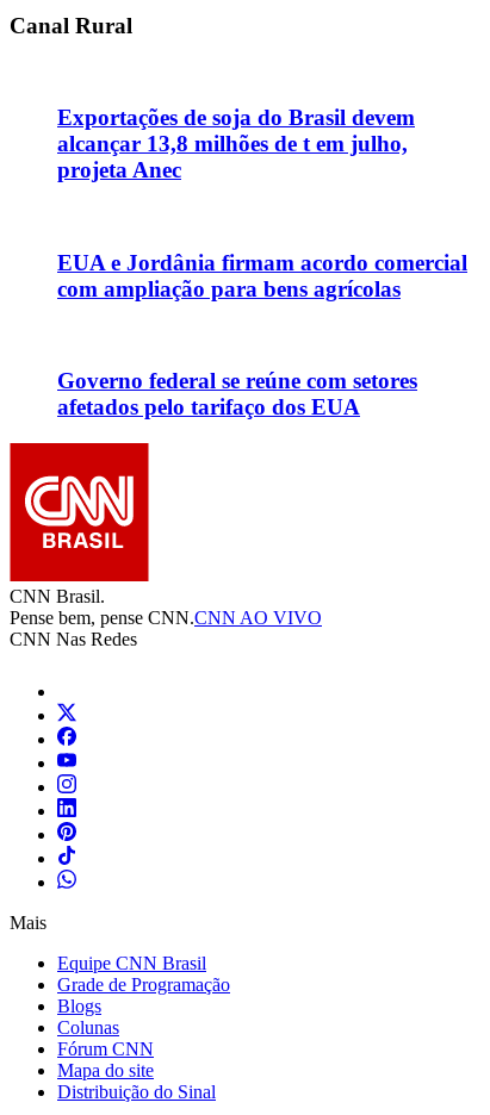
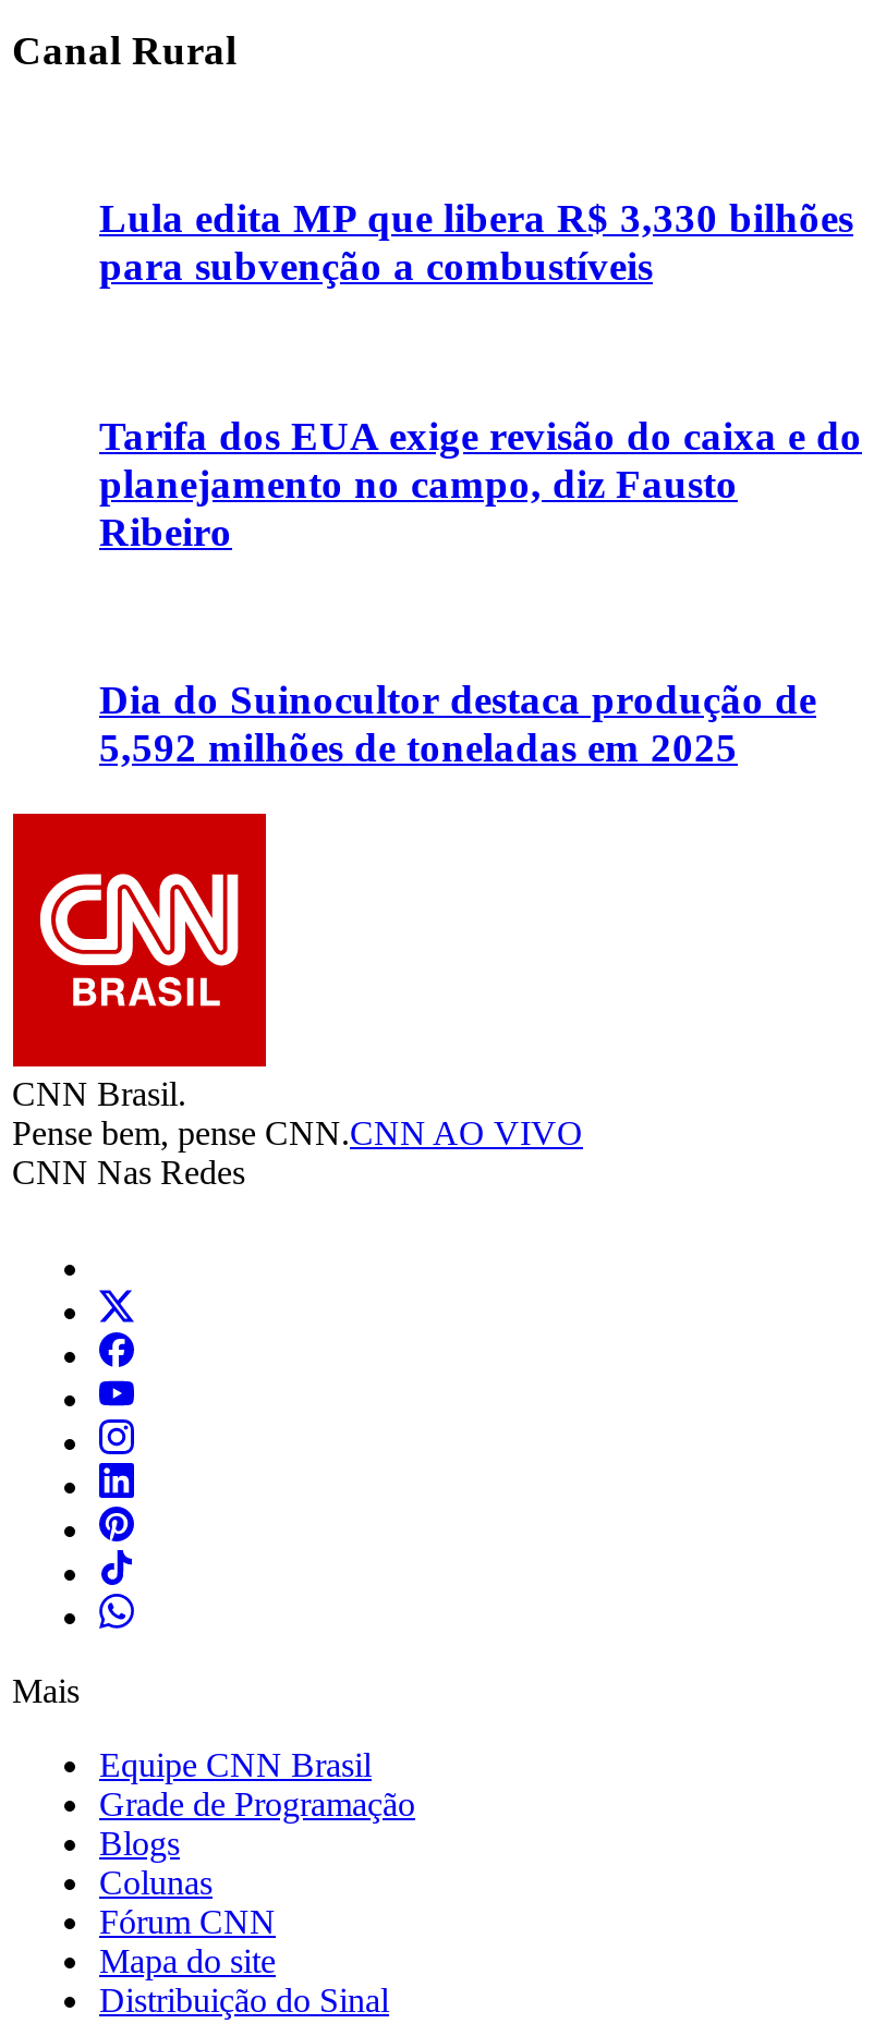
- Exportações de soja do Brasil devem
- alcançar 13,8 milhões de t em julho,
- projeta Anec
+ Lula edita MP que libera R$ 3,330 bilhões
+ para subvenção a combustíveis

- EUA e Jordânia firmam acordo comercial
- com ampliação para bens agrícolas
+ Tarifa dos EUA exige revisão do caixa e do
+ planejamento no campo, diz Fausto
+ Ribeiro

- Governo federal se reúne com setores
- afetados pelo tarifaço dos EUA
+ Dia do Suinocultor destaca produção de
+ 5,592 milhões de toneladas em 2025
